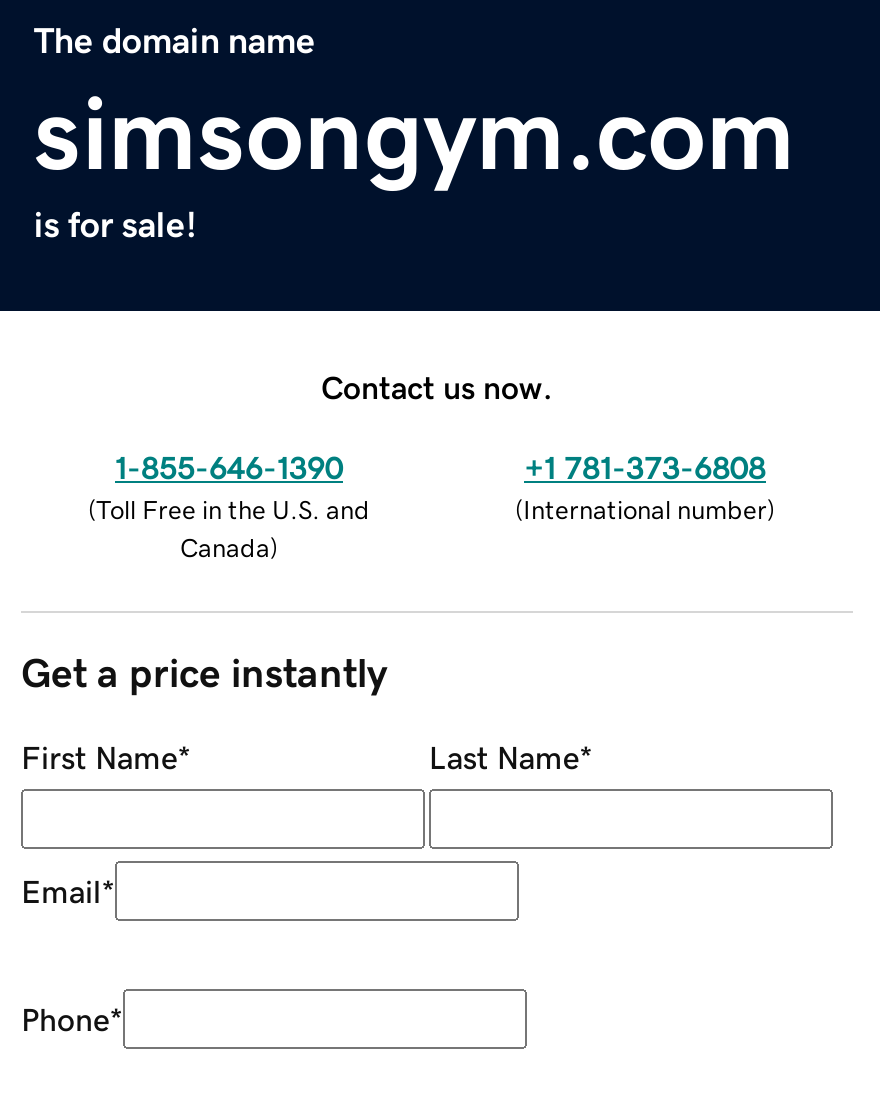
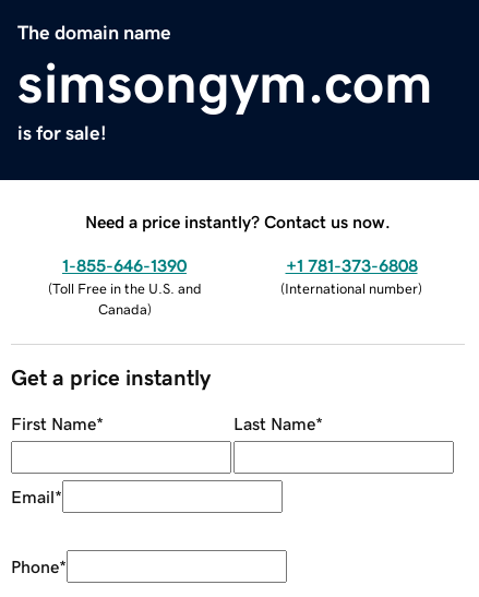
- Contact us now.
+ Need a price instantly? Contact us now.
